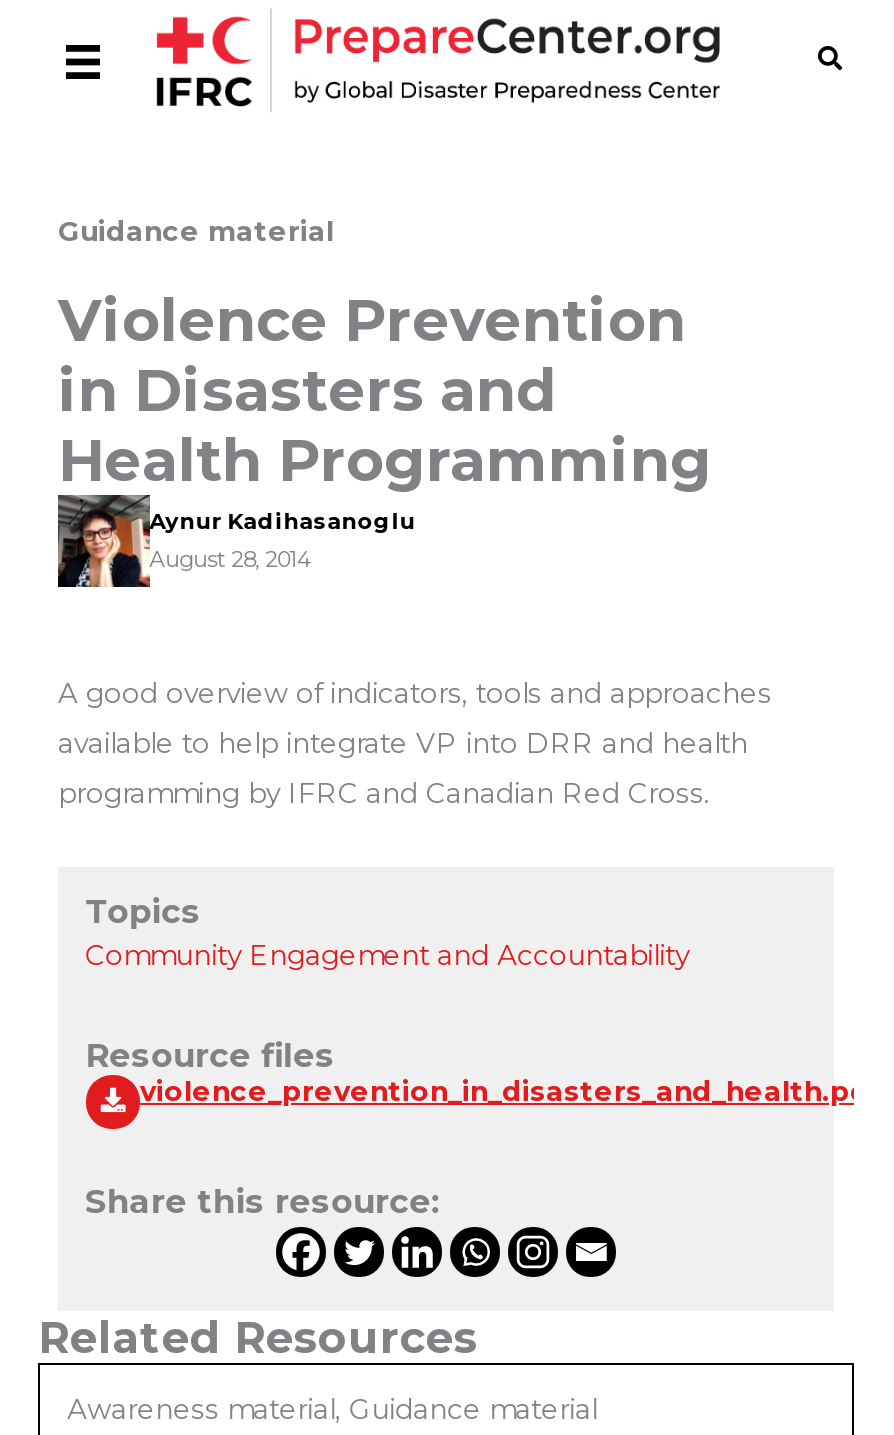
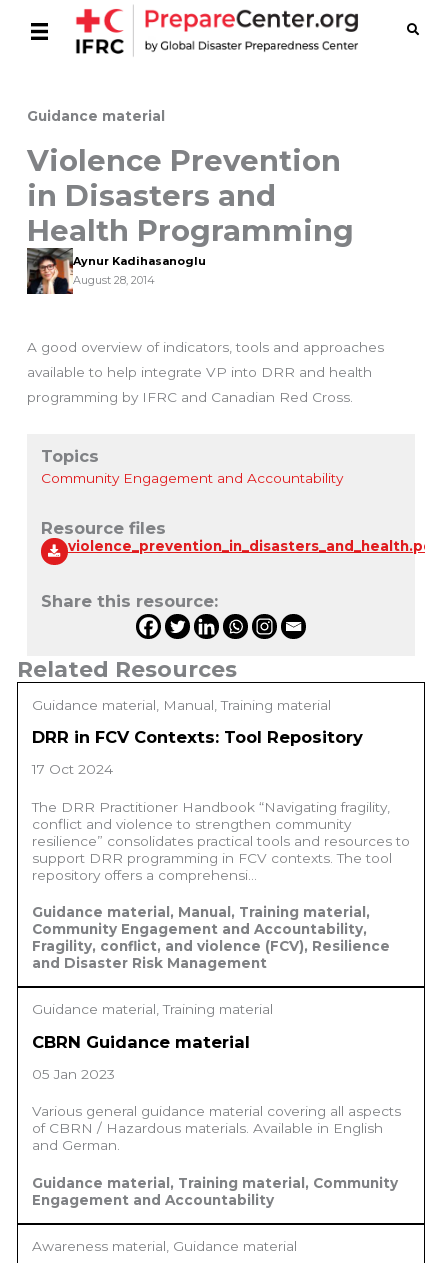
+ Guidance material, Manual, Training material
+ DRR in FCV Contexts: Tool Repository
+ 17 Oct 2024
+ The DRR Practitioner Handbook “Navigating fragility,
+ conflict and violence to strengthen community
+ resilience” consolidates practical tools and resources to
+ support DRR programming in FCV contexts. The tool
+ repository offers a comprehensi...
+ Guidance material, Manual, Training material,
+ Community Engagement and Accountability,
+ Fragility, conflict, and violence (FCV), Resilience
+ and Disaster Risk Management
+ Guidance material, Training material
+ CBRN Guidance material
+ 05 Jan 2023
+ Various general guidance material covering all aspects
+ of CBRN / Hazardous materials. Available in English
+ and German.
+ Guidance material, Training material, Community
+ Engagement and Accountability
